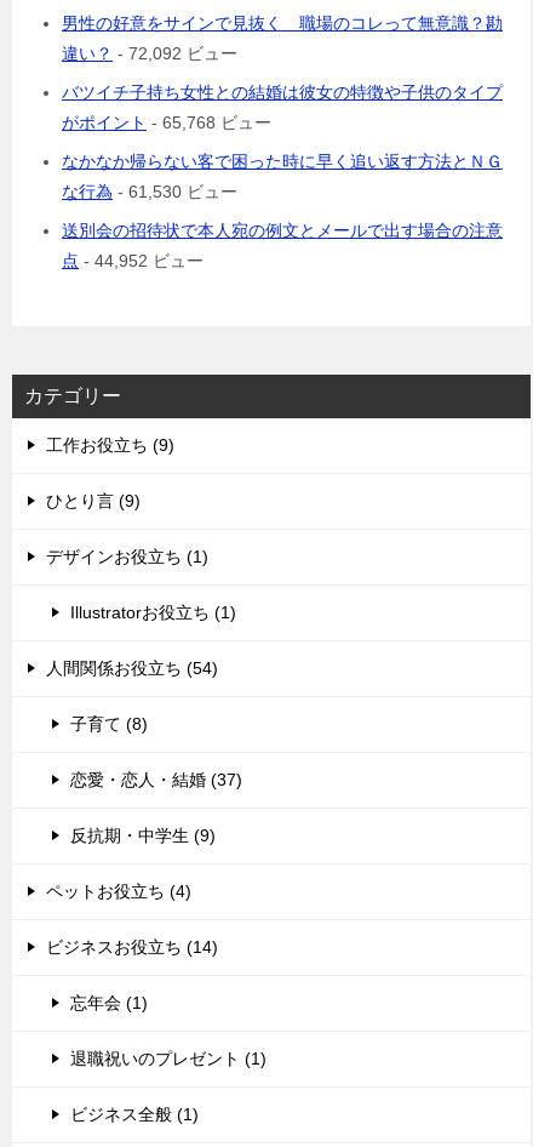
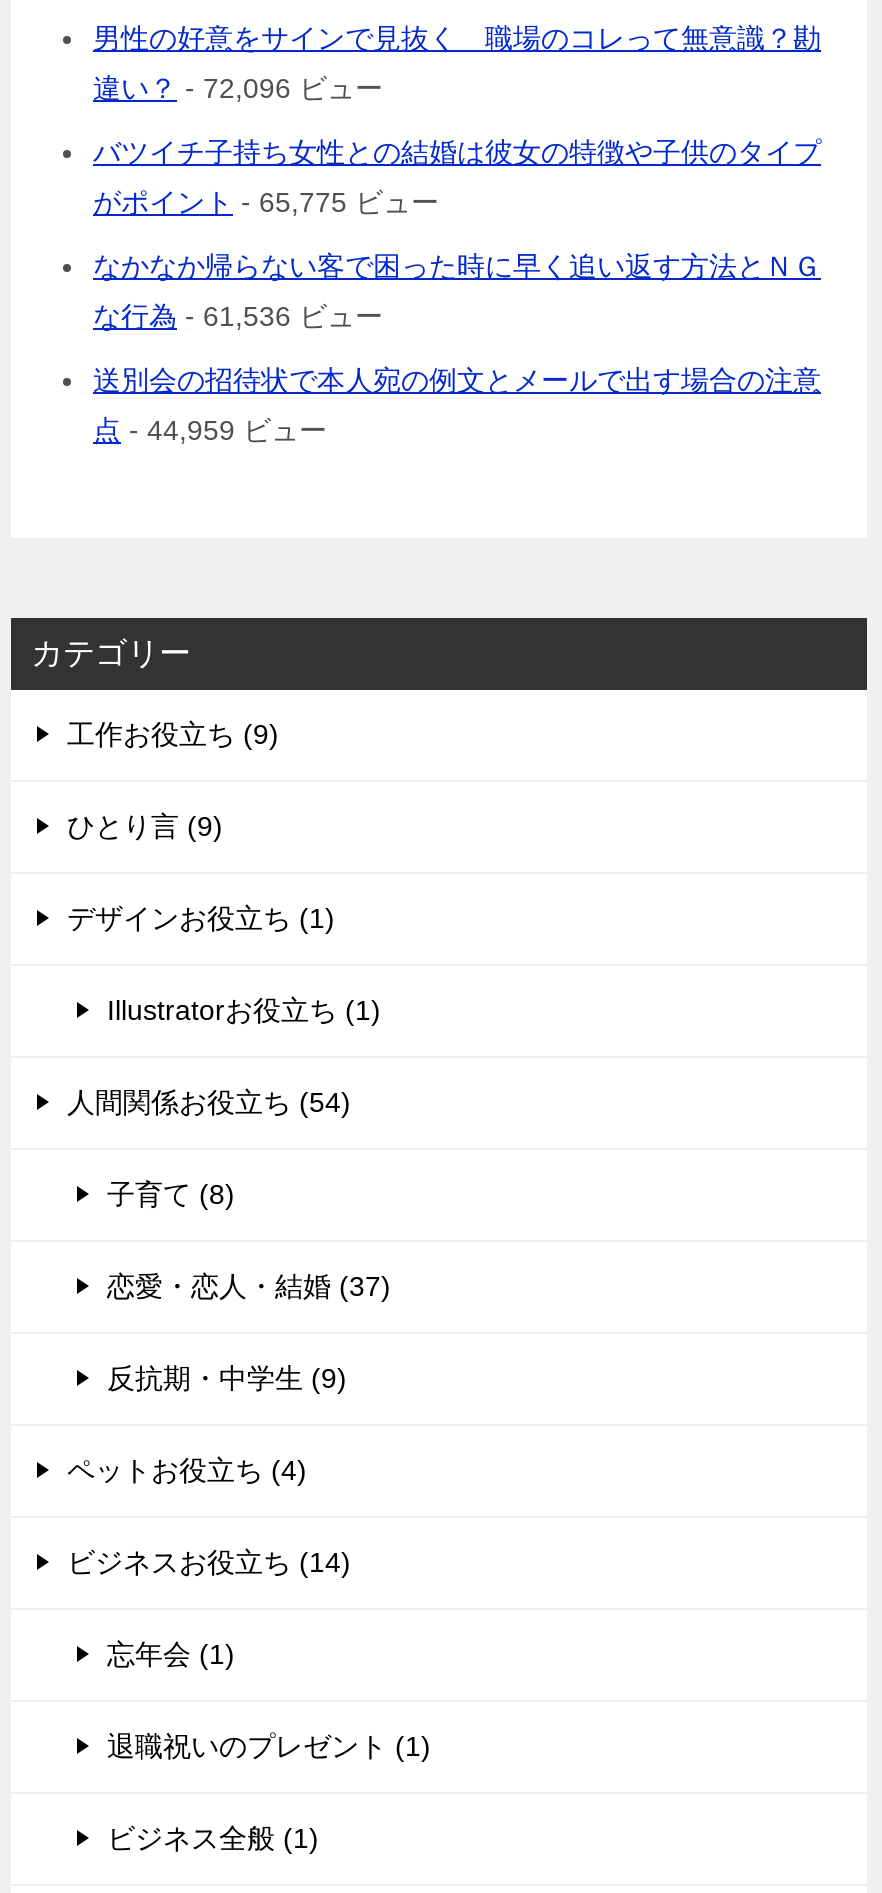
- 違い？- 72,092 ビュー
+ 違い？- 72,096 ビュー

- がポイント- 65,768 ビュー
+ がポイント- 65,775 ビュー

- な行為- 61,530 ビュー
+ な行為- 61,536 ビュー

- 点- 44,952 ビュー
+ 点- 44,959 ビュー
